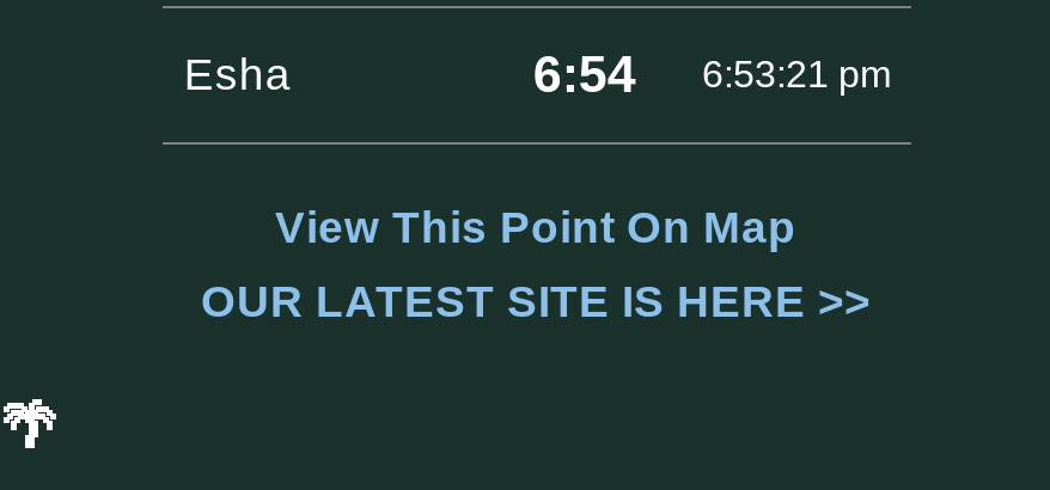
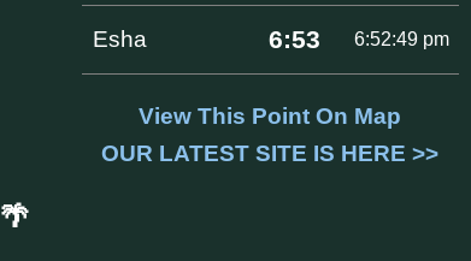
- 6:54
+ 6:53

- 6:53:21 pm
+ 6:52:49 pm
